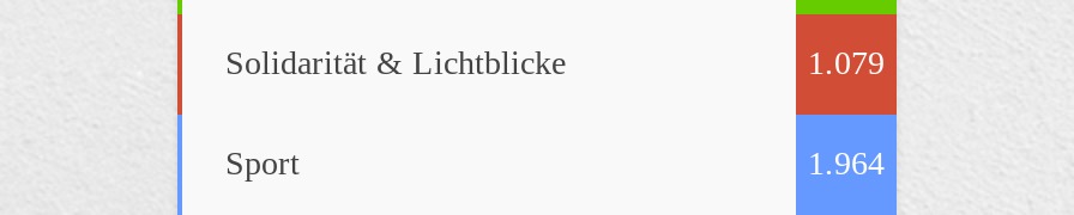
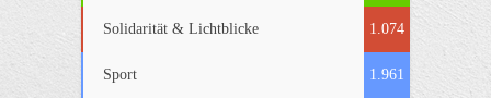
- 1.079
+ 1.074

- 1.964
+ 1.961
